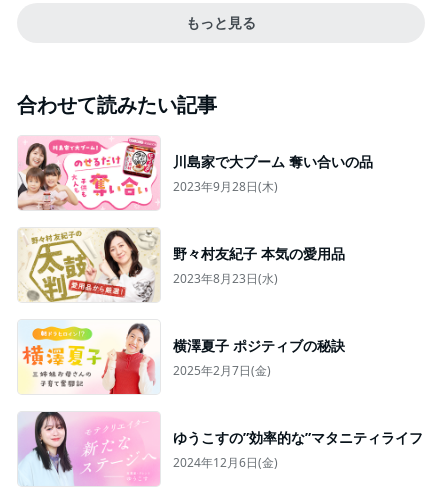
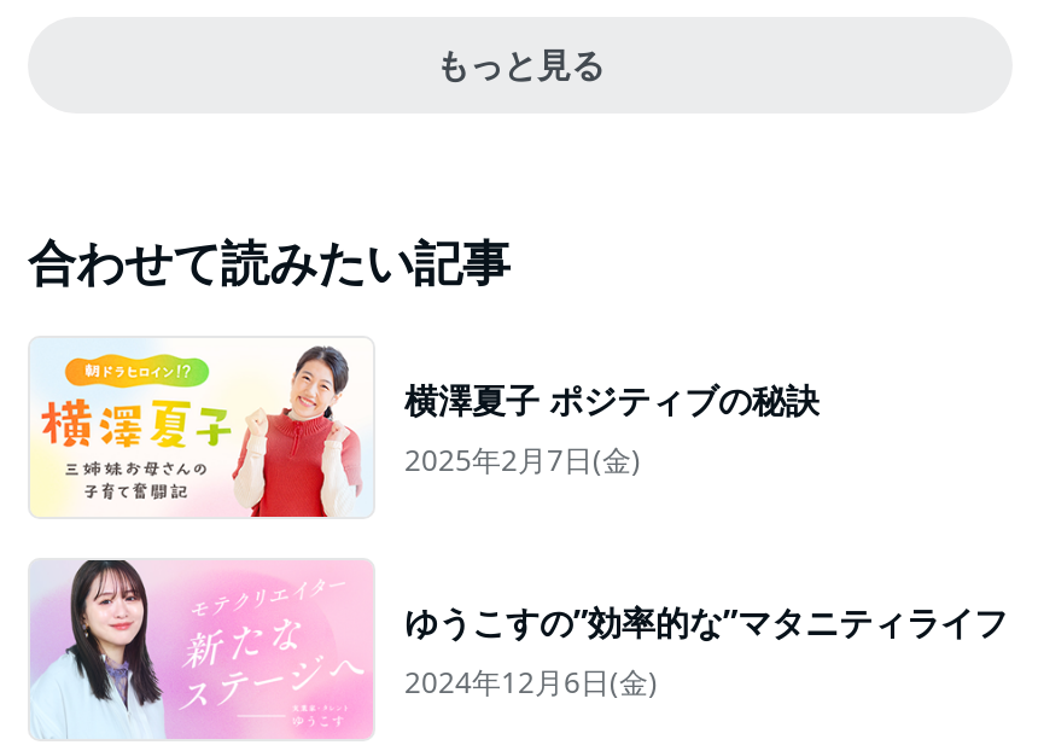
- [image]
- 川島家で大ブーム 奪い合いの品
- 2023年9月28日(木)

- [image]
- 野々村友紀子 本気の愛用品
- 2023年8月23日(水)
